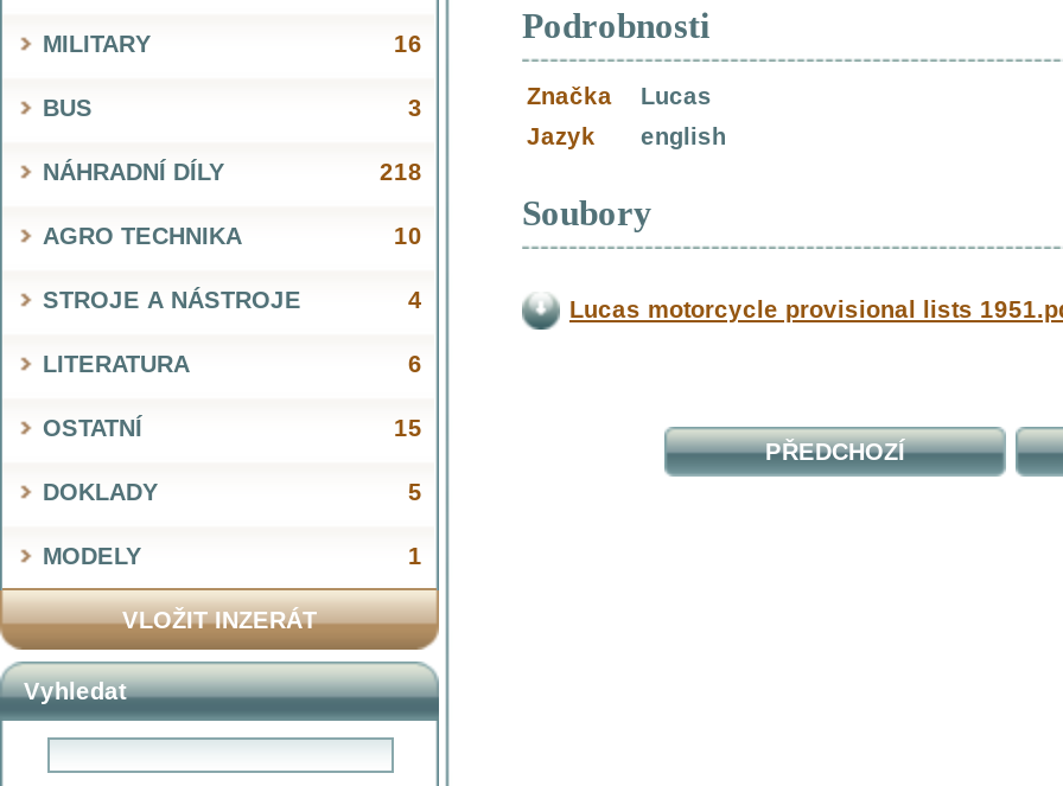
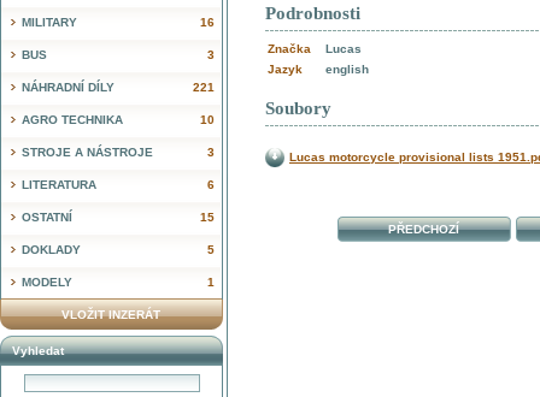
- 218
+ 221

- 4
+ 3
